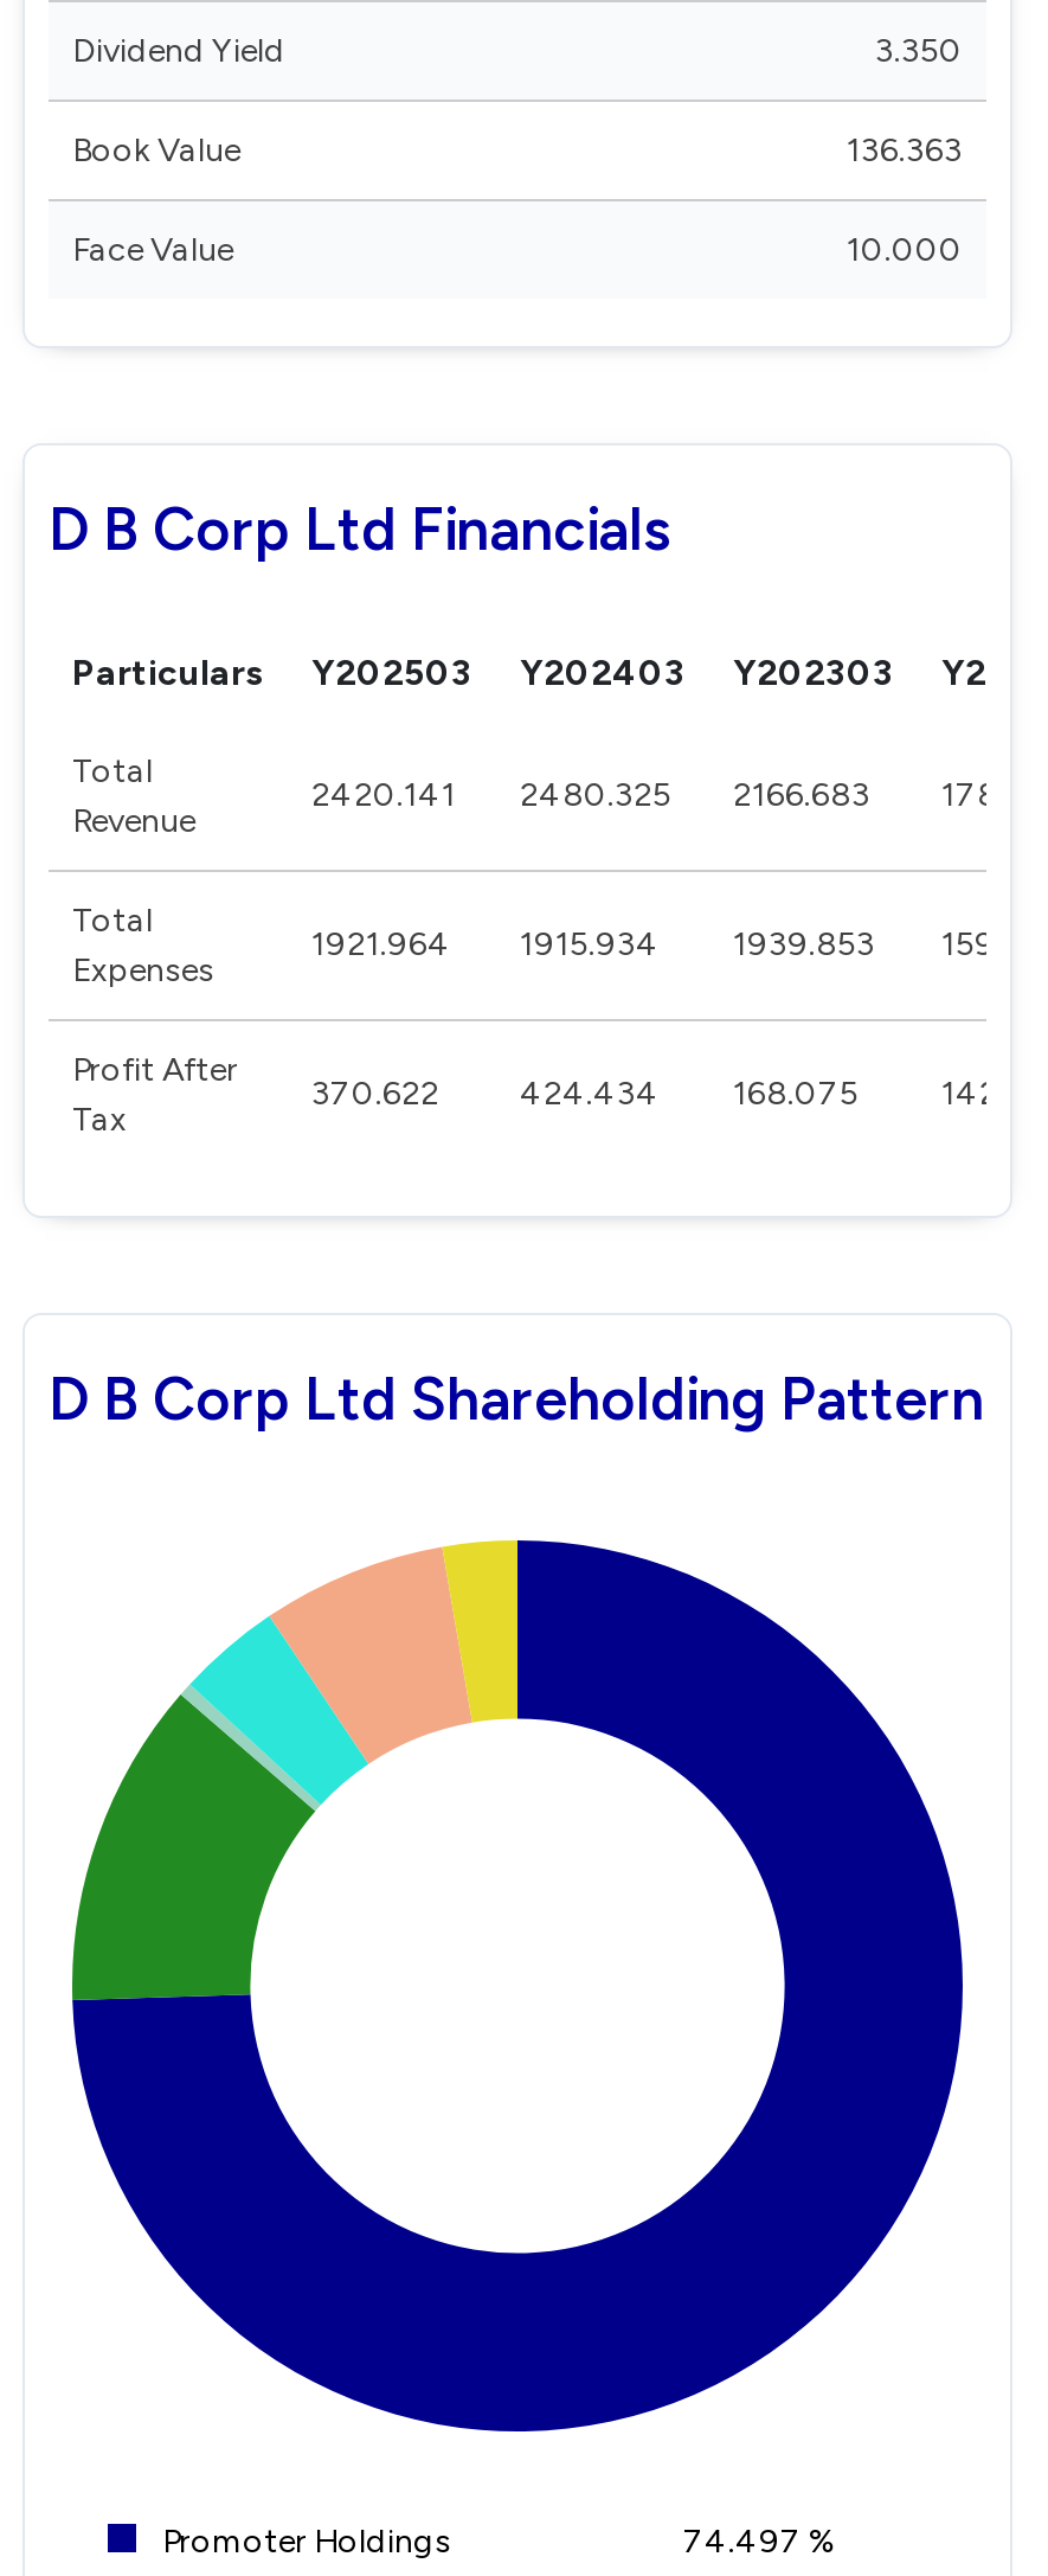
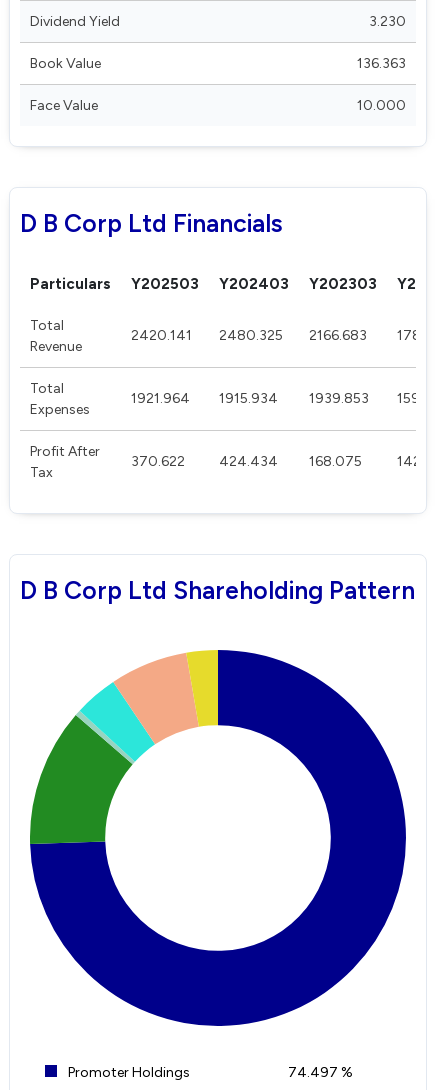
- 3.350
+ 3.230
